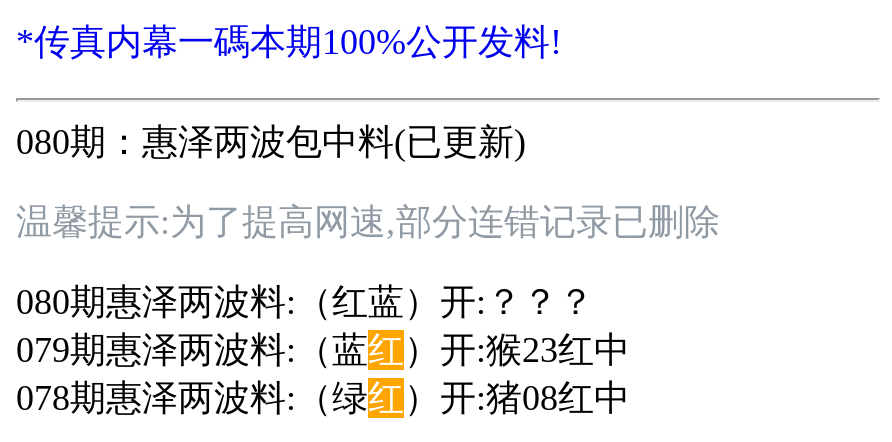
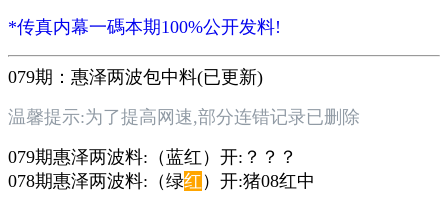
- 080期：惠泽两波包中料(已更新)
+ 079期：惠泽两波包中料(已更新)

- 080期惠泽两波料:（红蓝）开:？？？
- 079期惠泽两波料:（蓝红）开:猴23红中
+ 079期惠泽两波料:（蓝红）开:？？？
